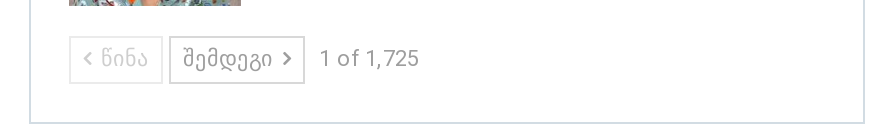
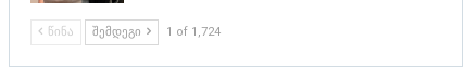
- ᲬᲘᲜᲐ ᲨᲔᲛᲓᲔᲒᲘ 1 of 1,725
+ ᲬᲘᲜᲐ ᲨᲔᲛᲓᲔᲒᲘ 1 of 1,724
